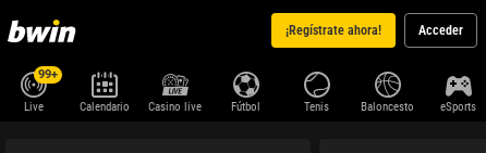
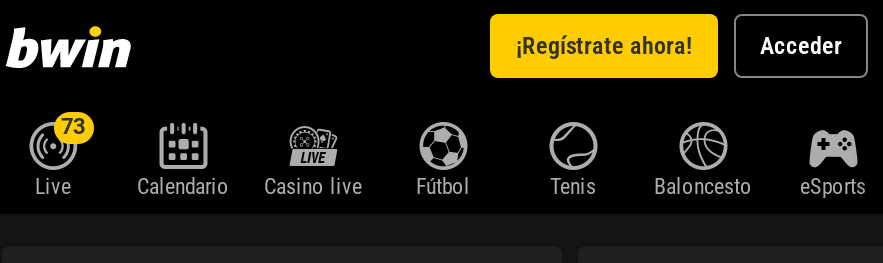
- 99+
+ 73
